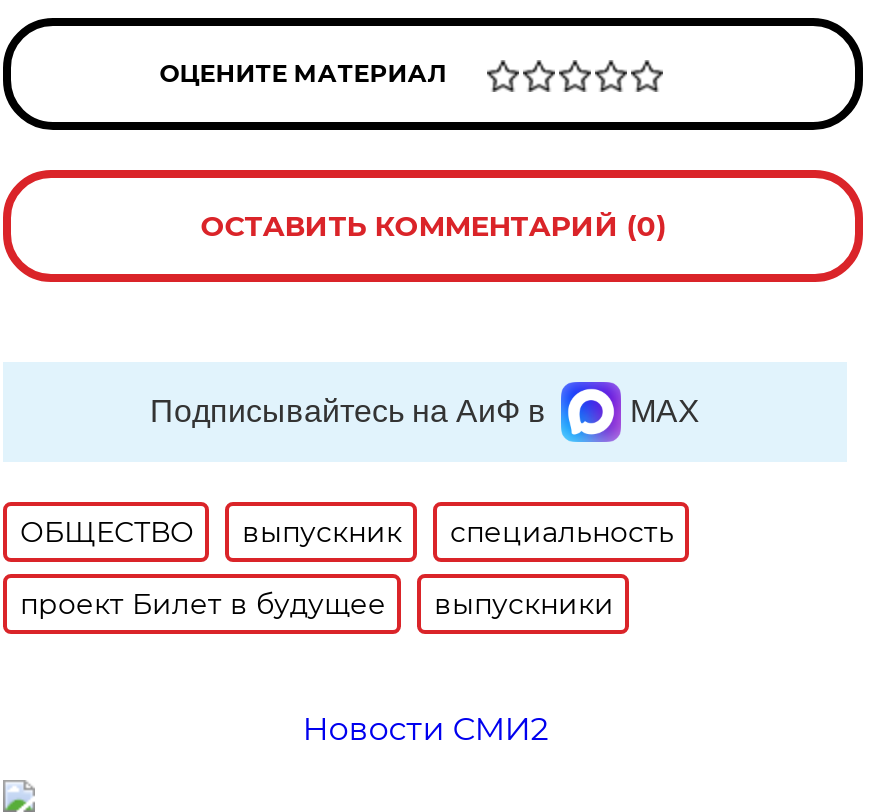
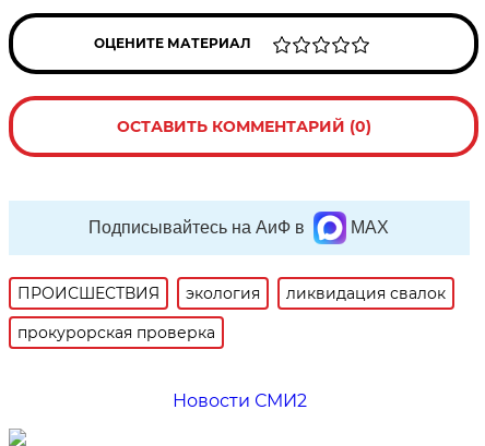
- ОБЩЕСТВО
- выпускник
- специальность
+ ПРОИСШЕСТВИЯ
+ экология
+ ликвидация свалок

- проект Билет в будущее
- выпускники
+ прокурорская проверка
